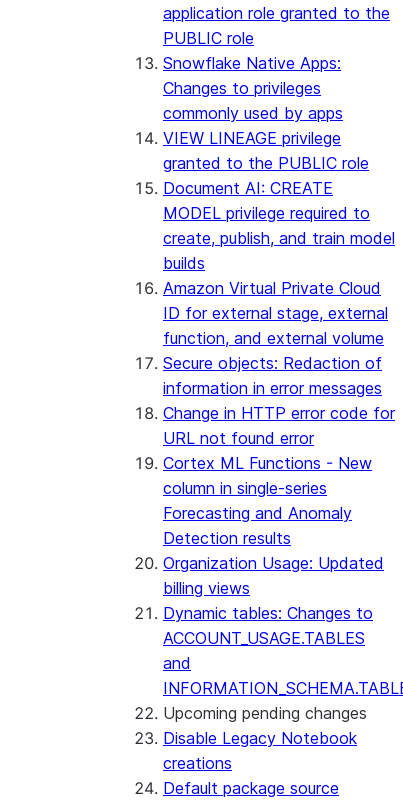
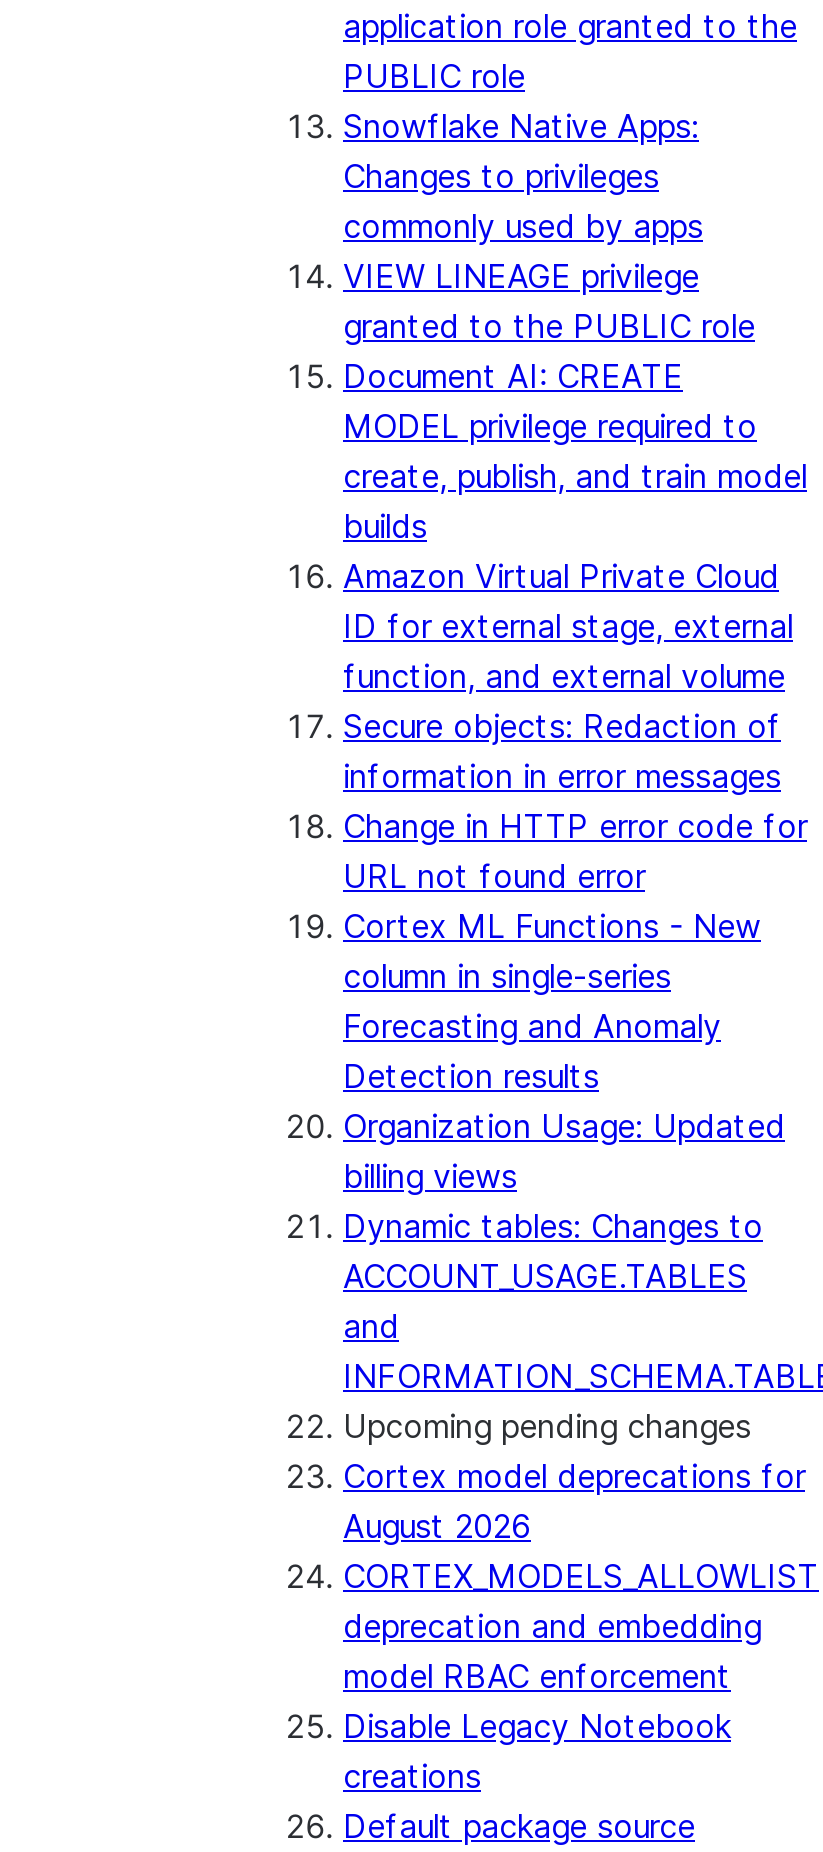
+ Cortex model deprecations for
+ August 2026
+ CORTEX_MODELS_ALLOWLIST
+ deprecation and embedding
+ model RBAC enforcement
